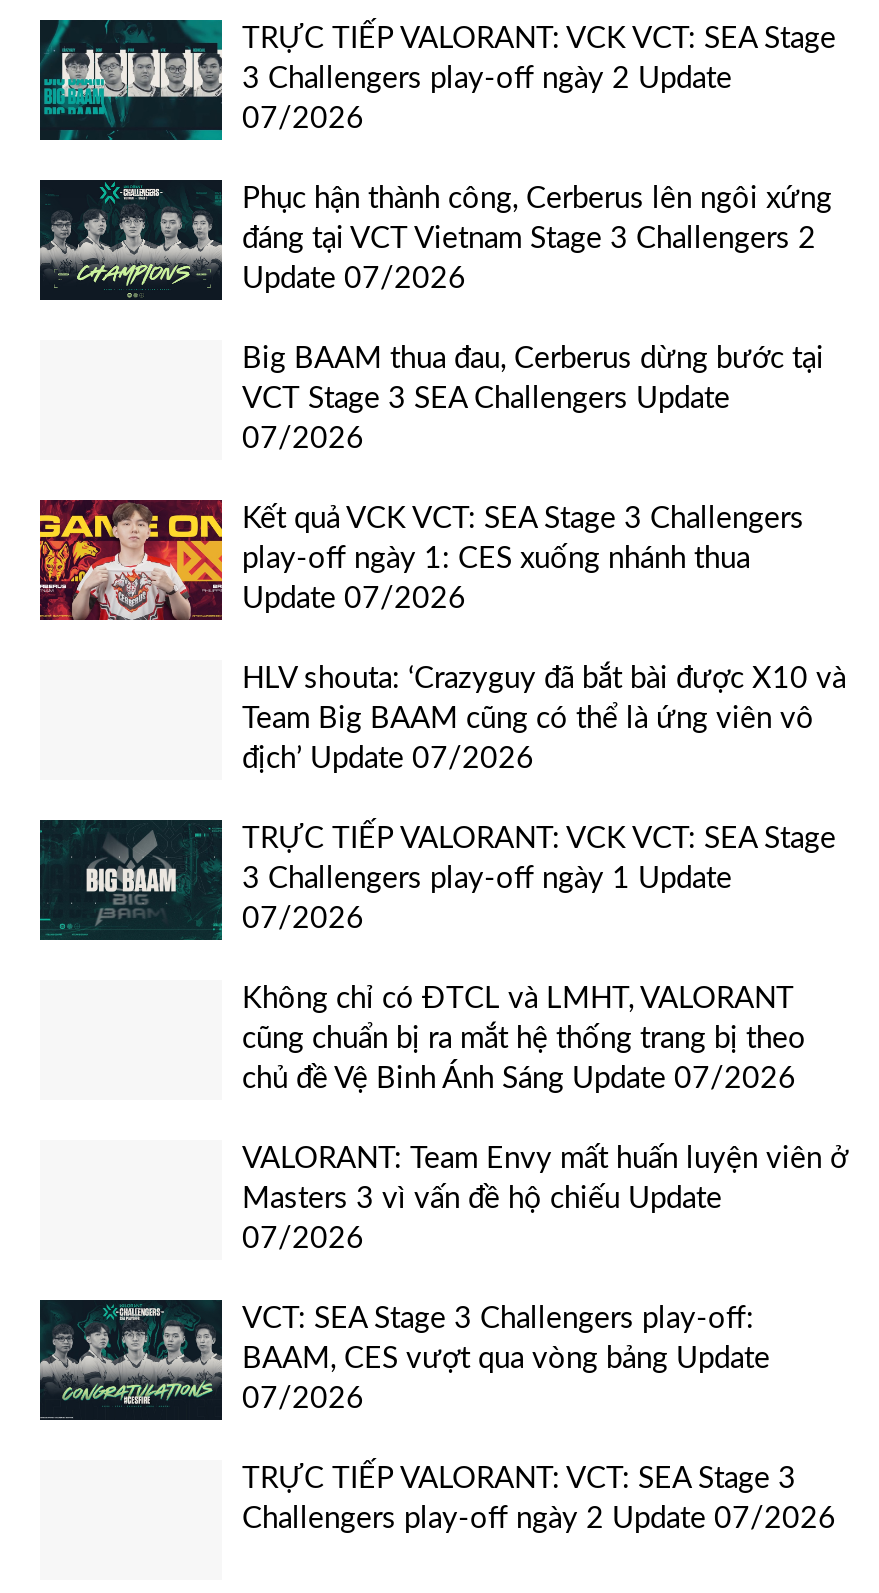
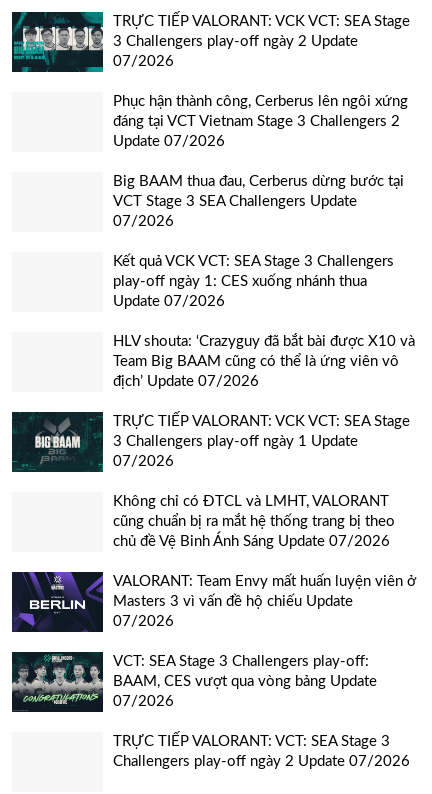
- [image]

- [image]

+ [image]
